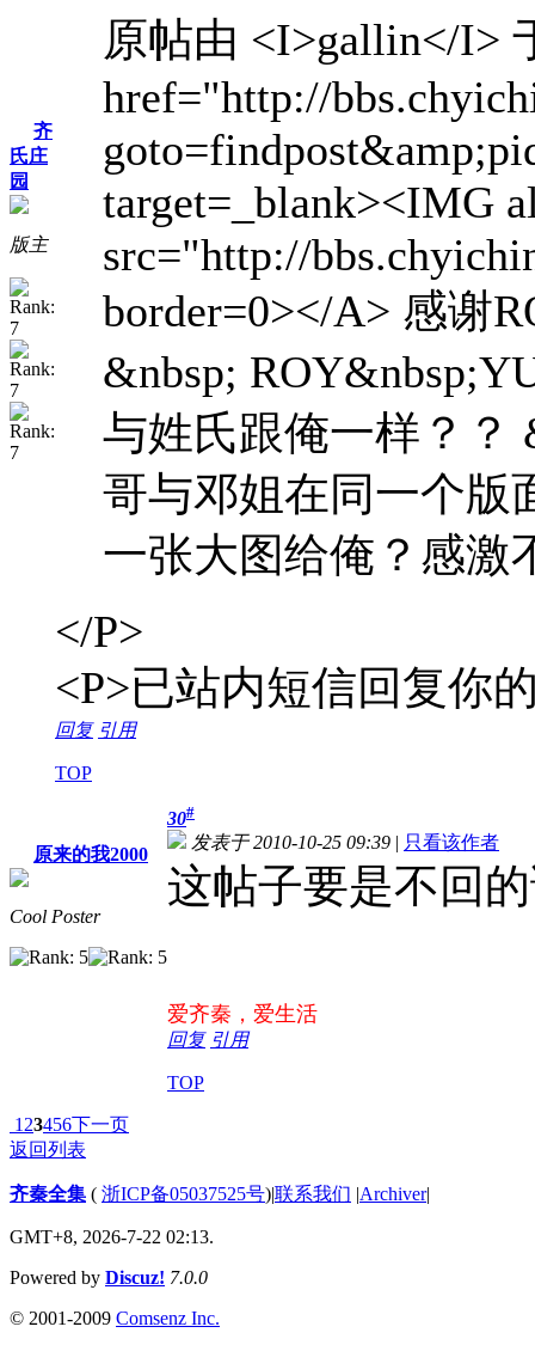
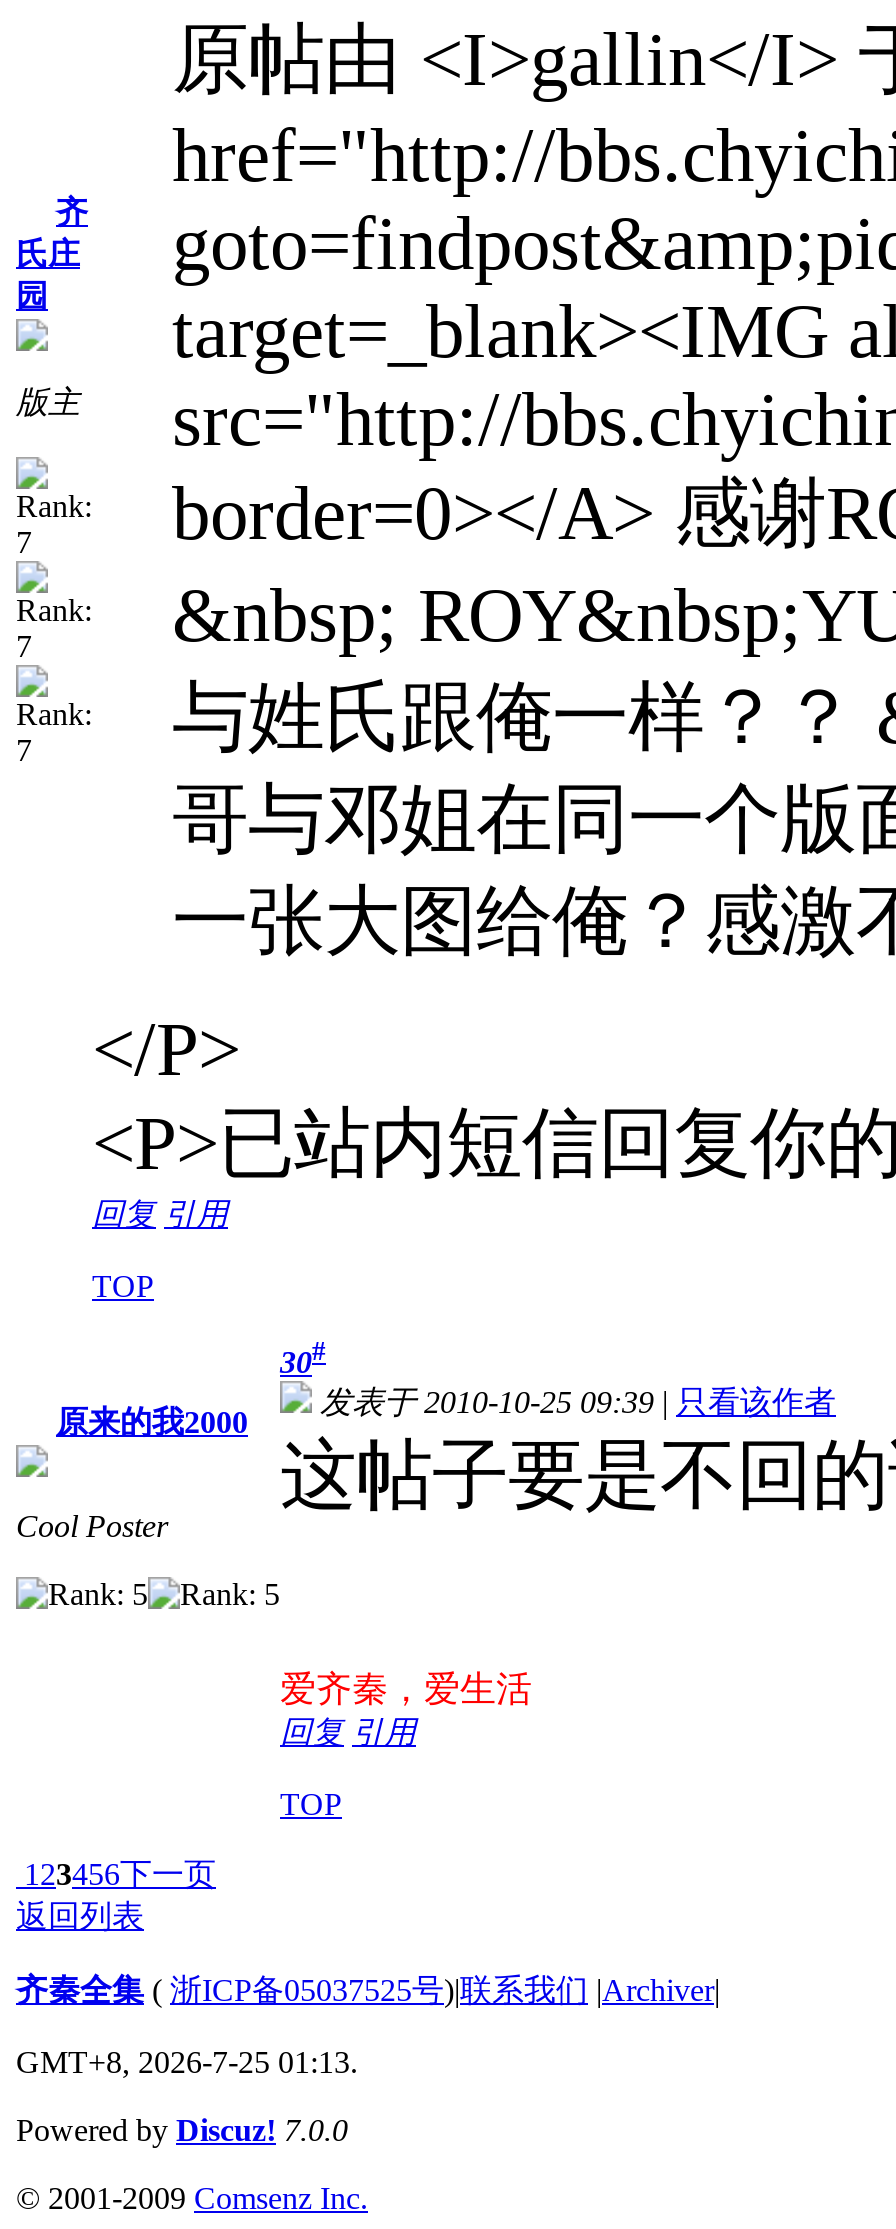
- GMT+8, 2026-7-22 02:13.
+ GMT+8, 2026-7-25 01:13.
